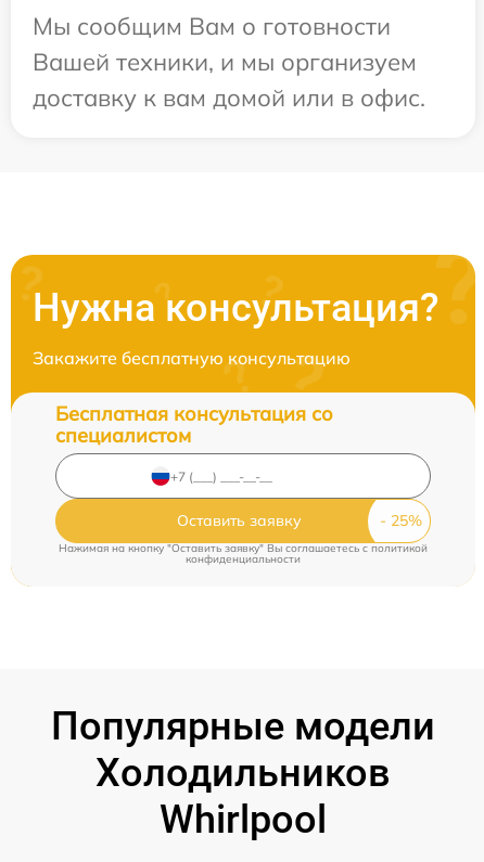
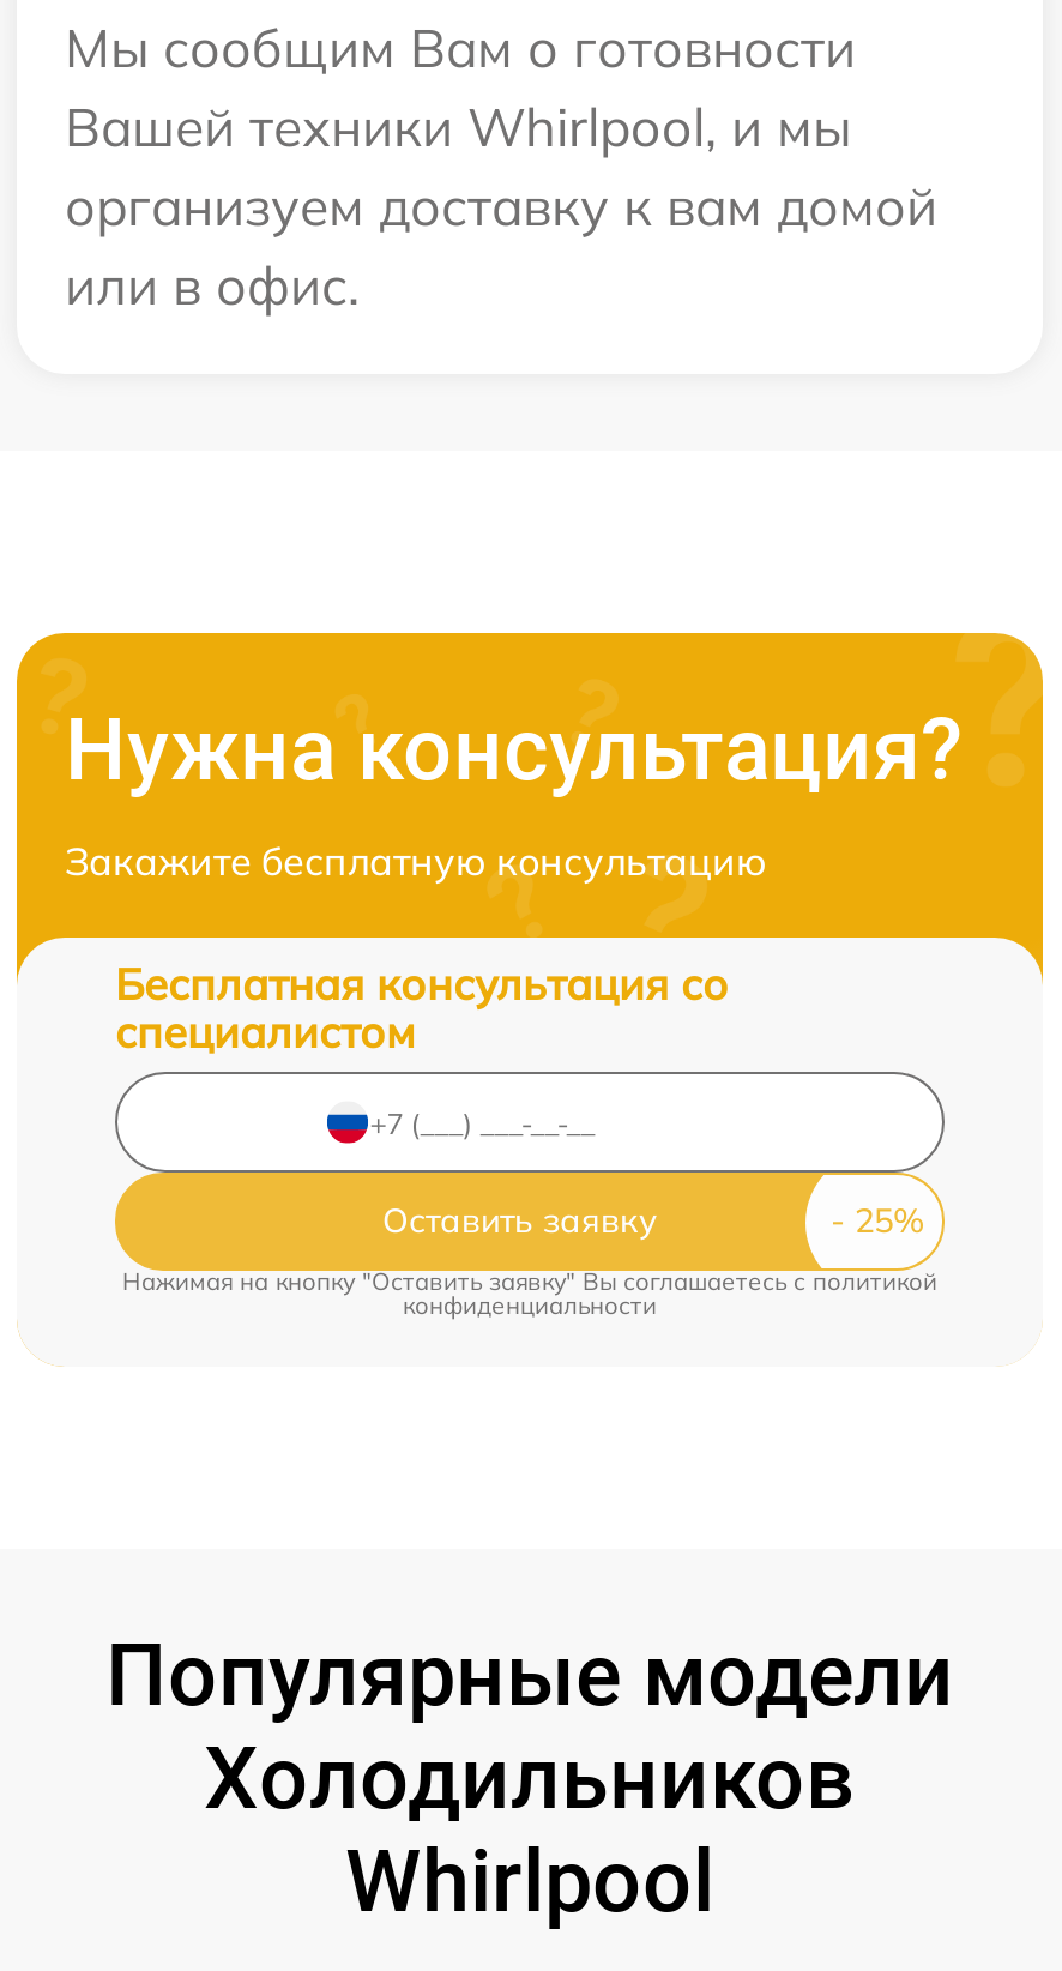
- Вашей техники, и мы организуем
- доставку к вам домой или в офис.
+ Вашей техники Whirlpool, и мы
+ организуем доставку к вам домой
+ или в офис.
